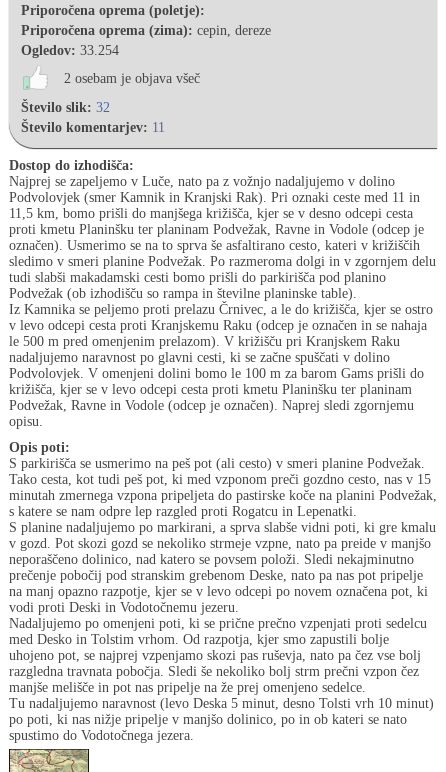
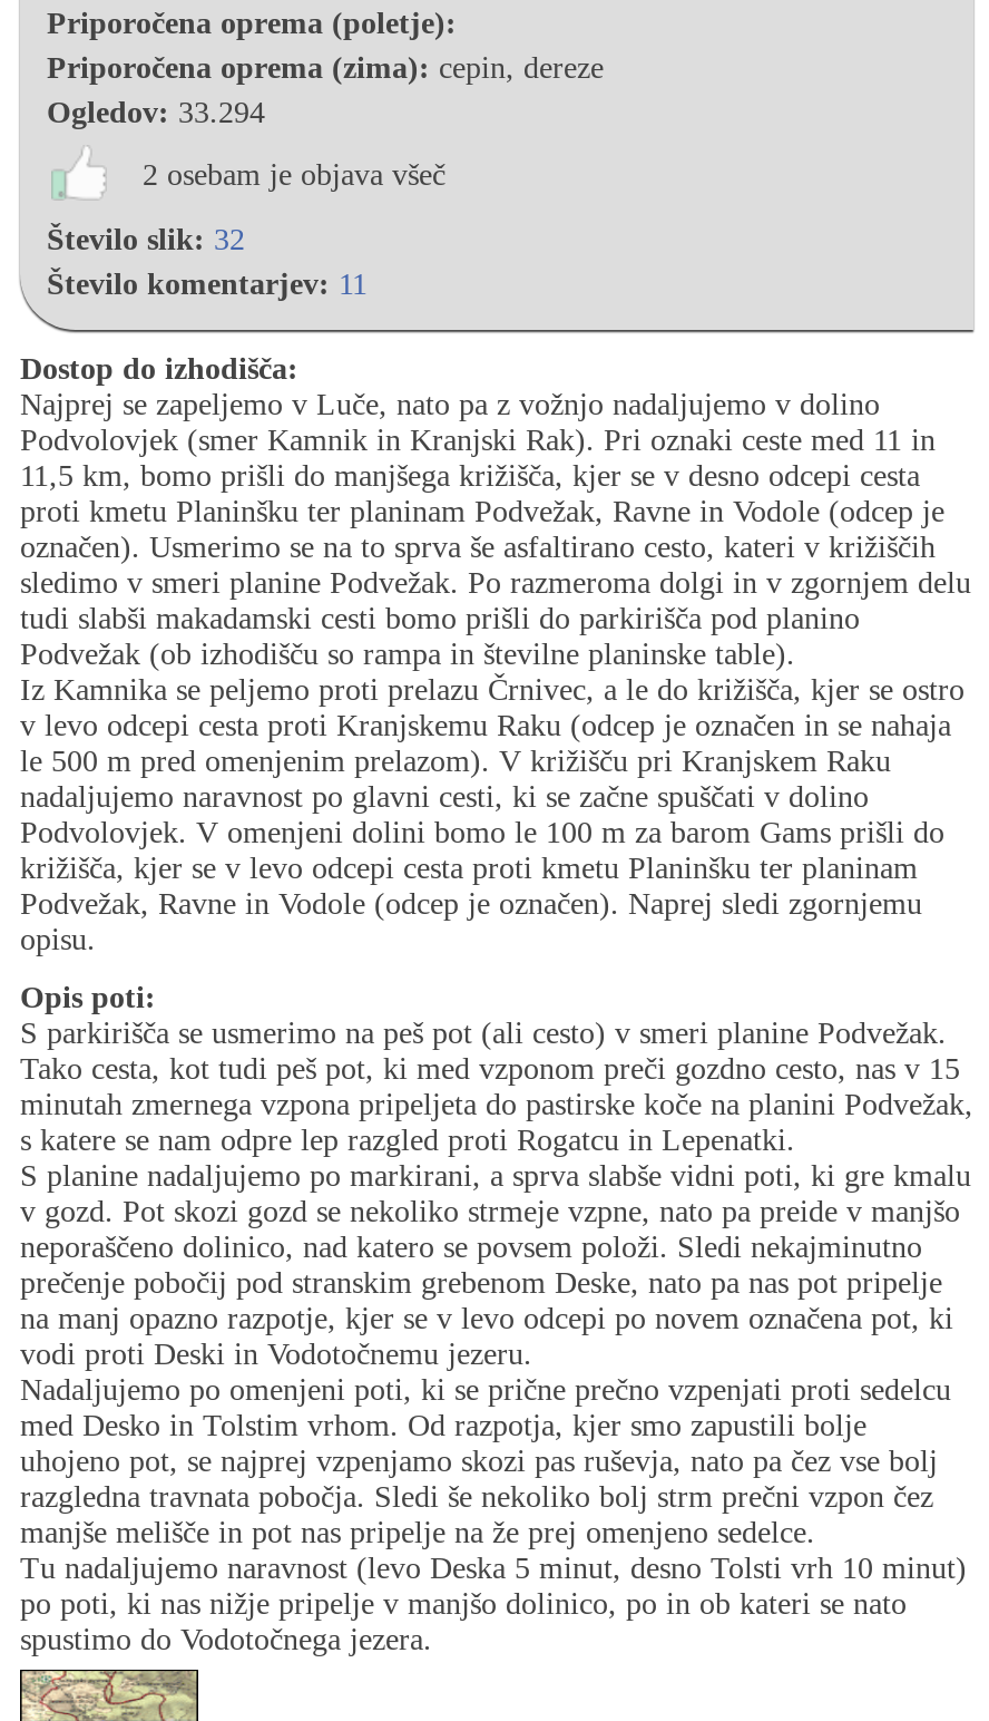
- Ogledov: 33.254
+ Ogledov: 33.294
